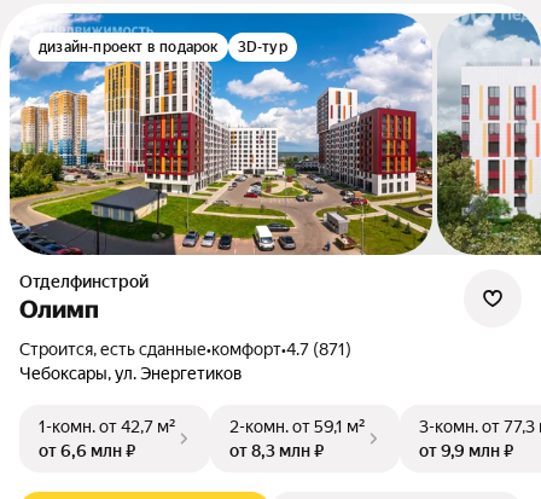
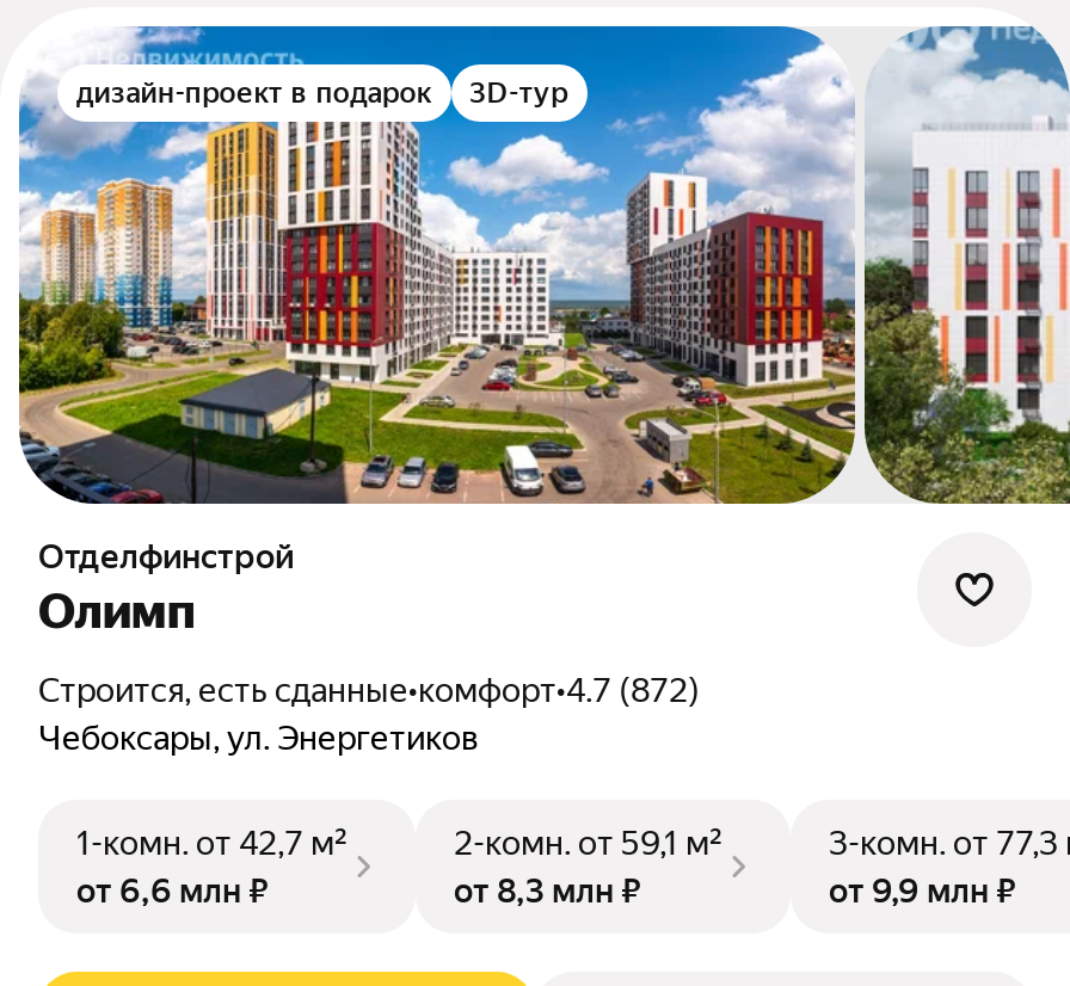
- Строится, есть сданные•комфорт•4.7 (871)
+ Строится, есть сданные•комфорт•4.7 (872)
